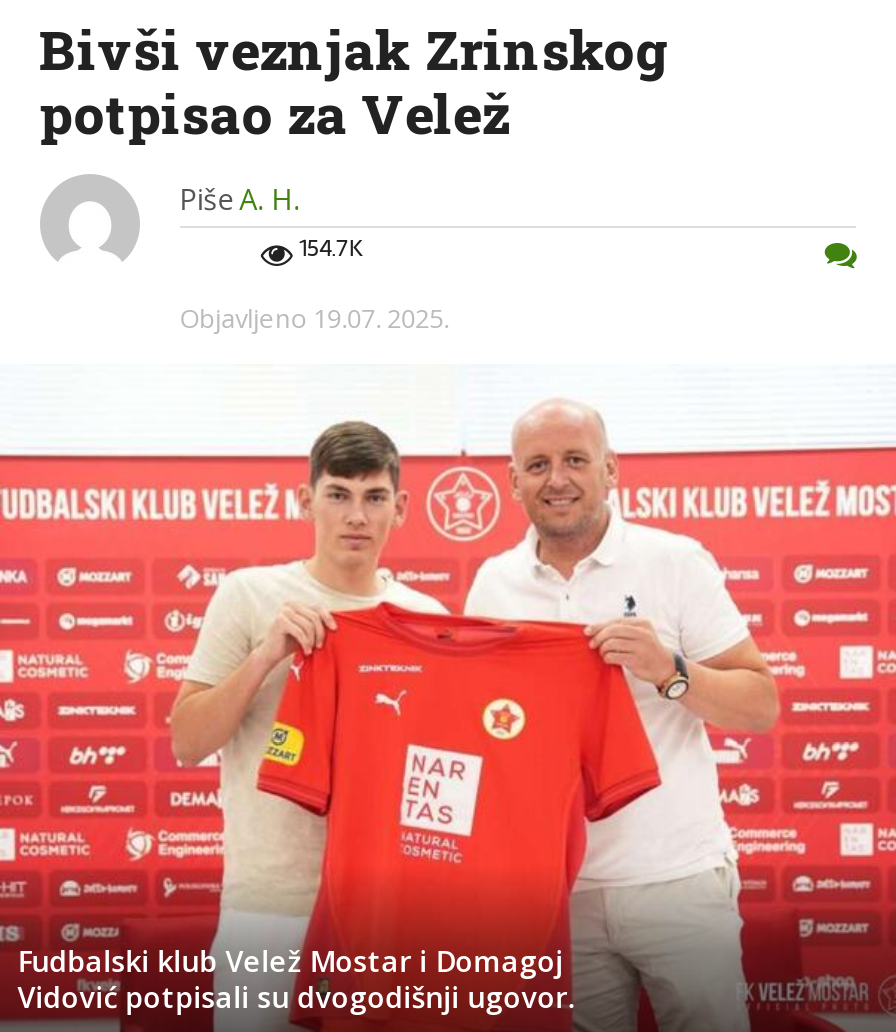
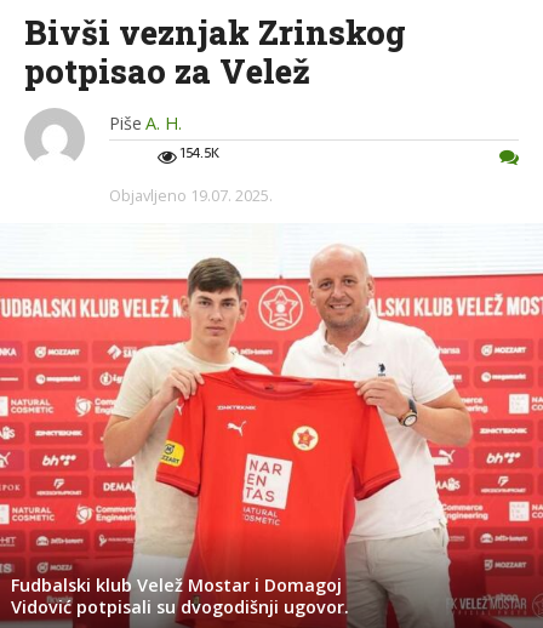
- 154.7K
+ 154.5K
